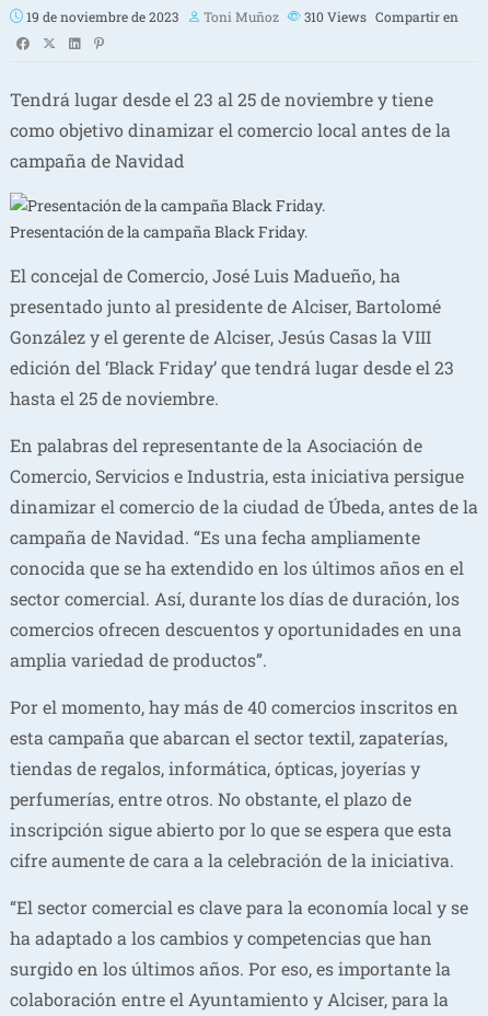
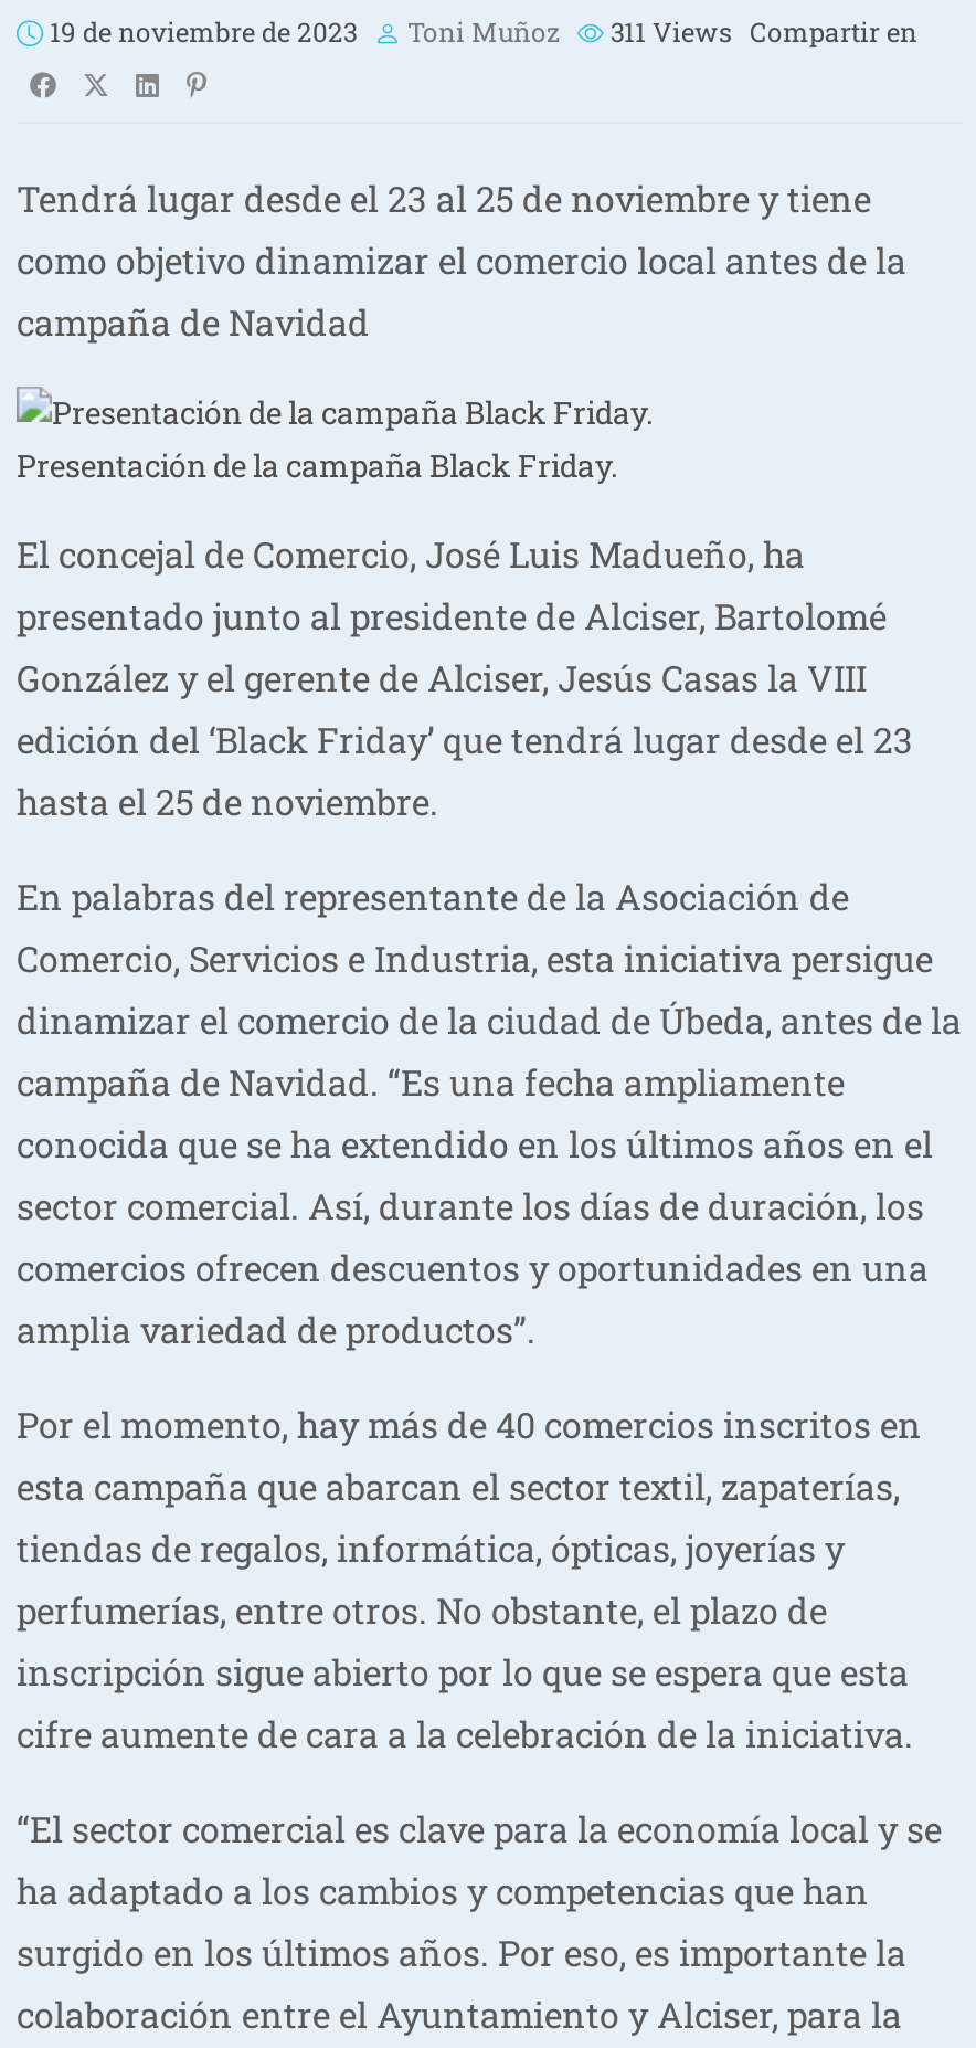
- 310 Views Compartir en
+ 311 Views Compartir en
